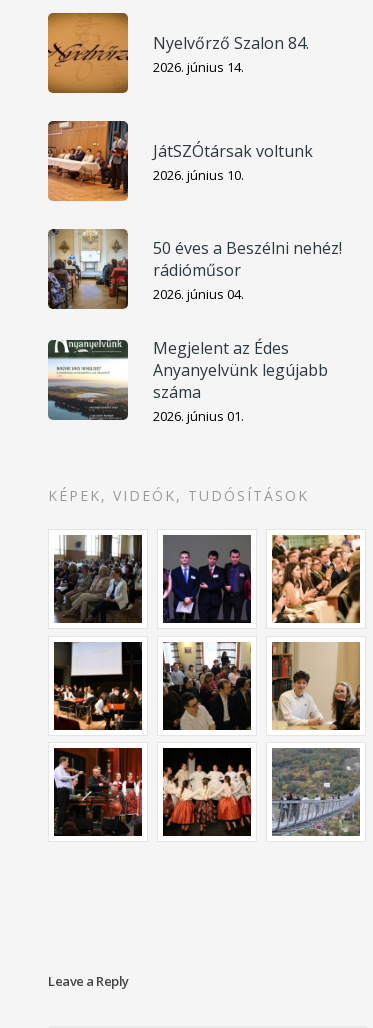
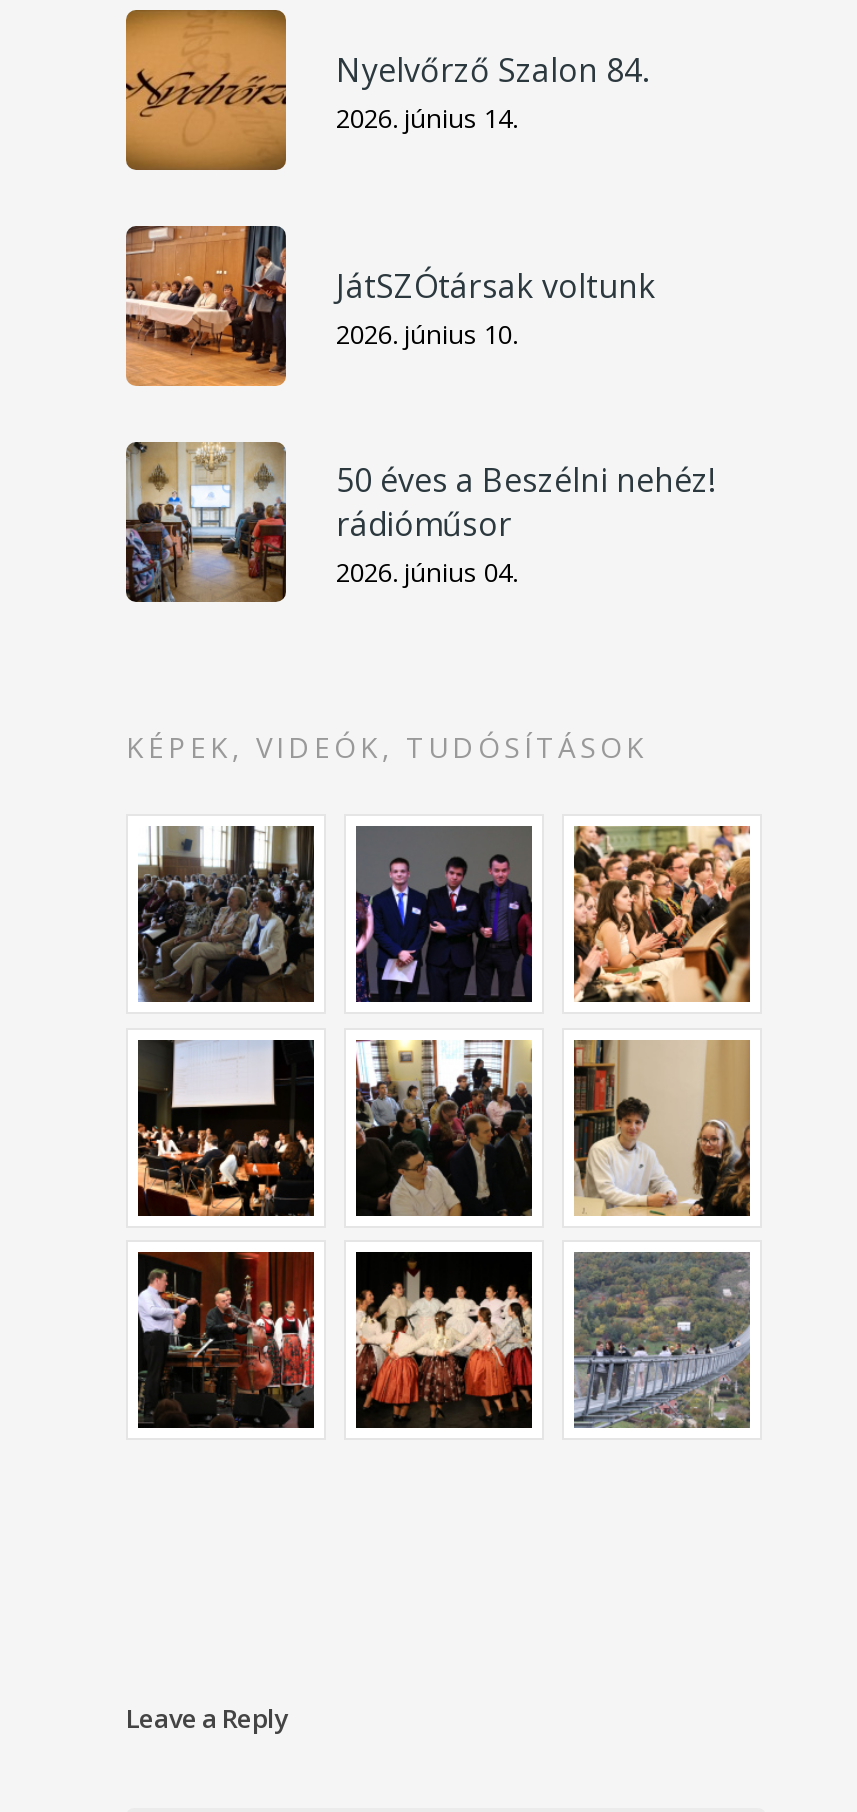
- [image]
- Megjelent az Édes
- Anyanyelvünk legújabb
- száma
- 2026. június 01.
